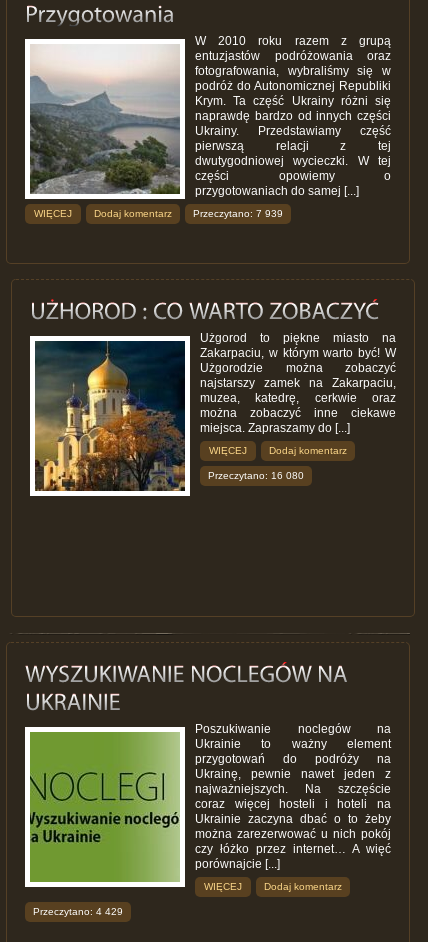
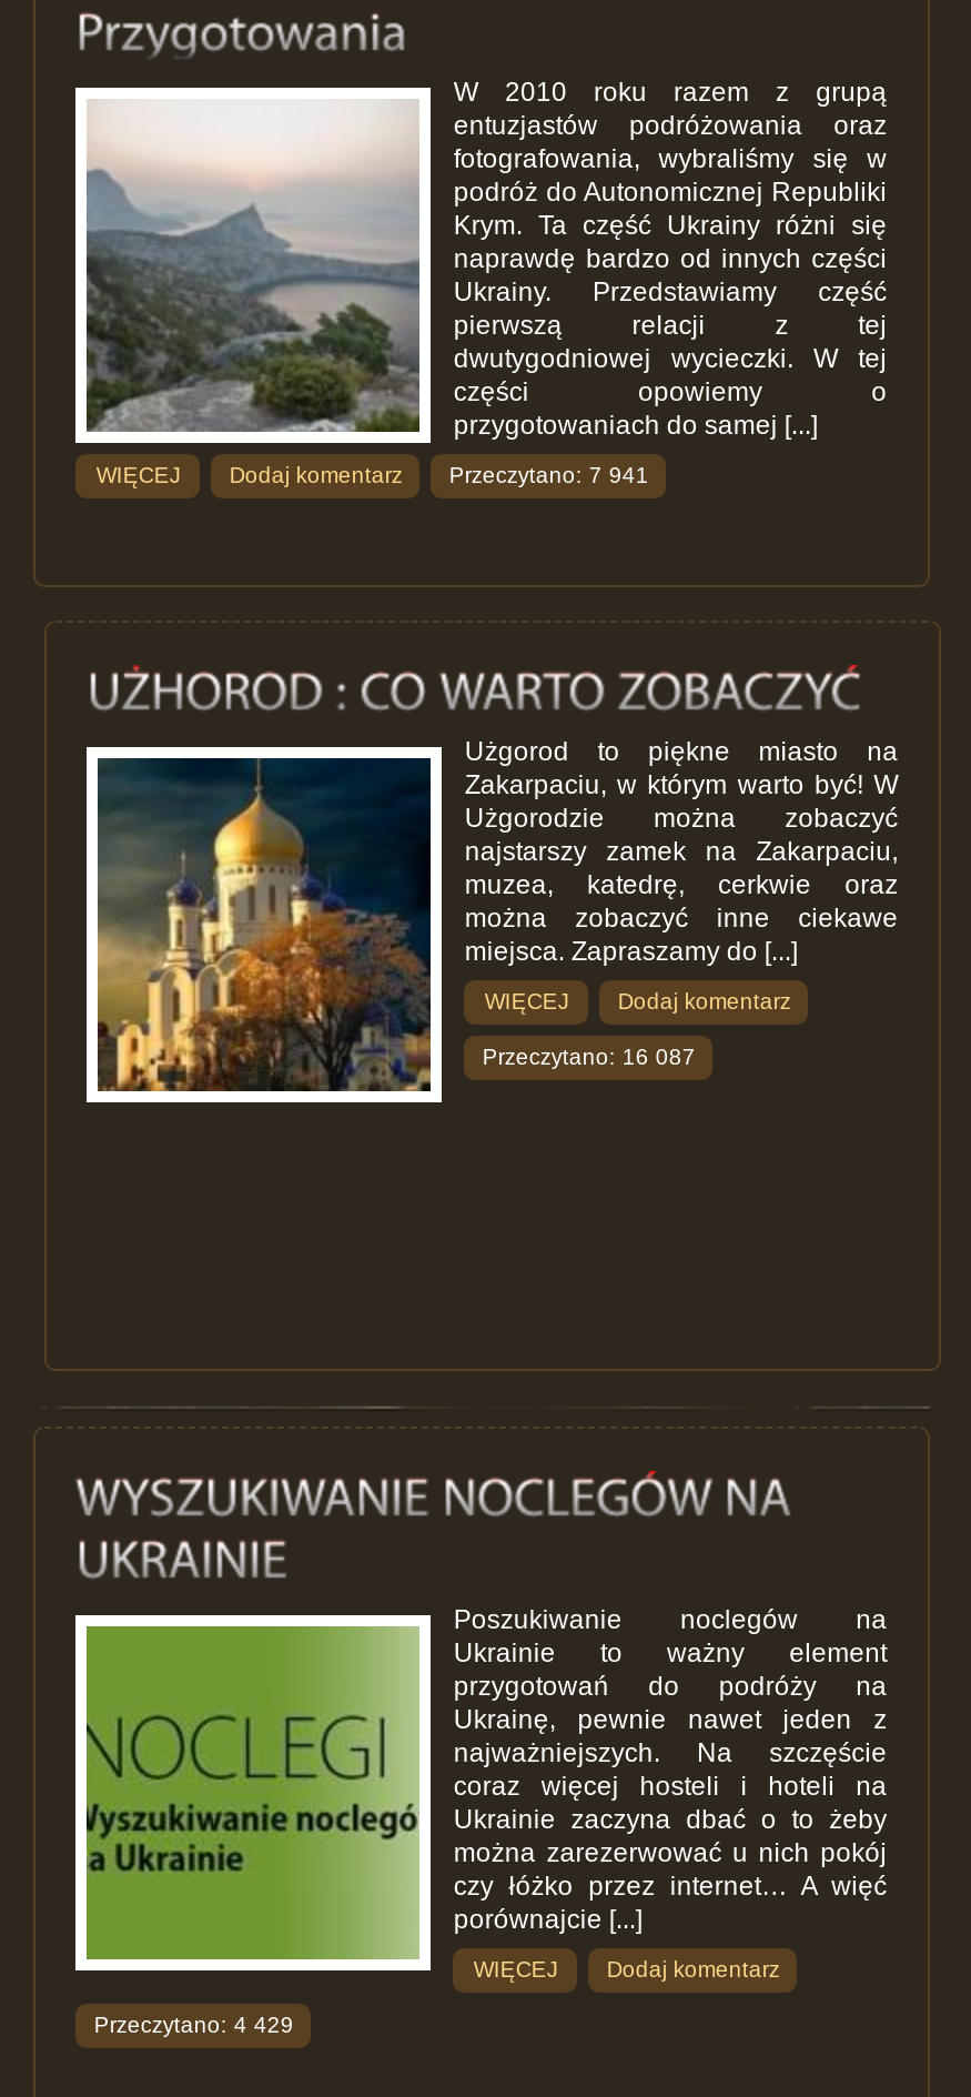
- WIĘCEJ Dodaj komentarz Przeczytano: 7 939
+ WIĘCEJ Dodaj komentarz Przeczytano: 7 941

- Przeczytano: 16 080
+ Przeczytano: 16 087
